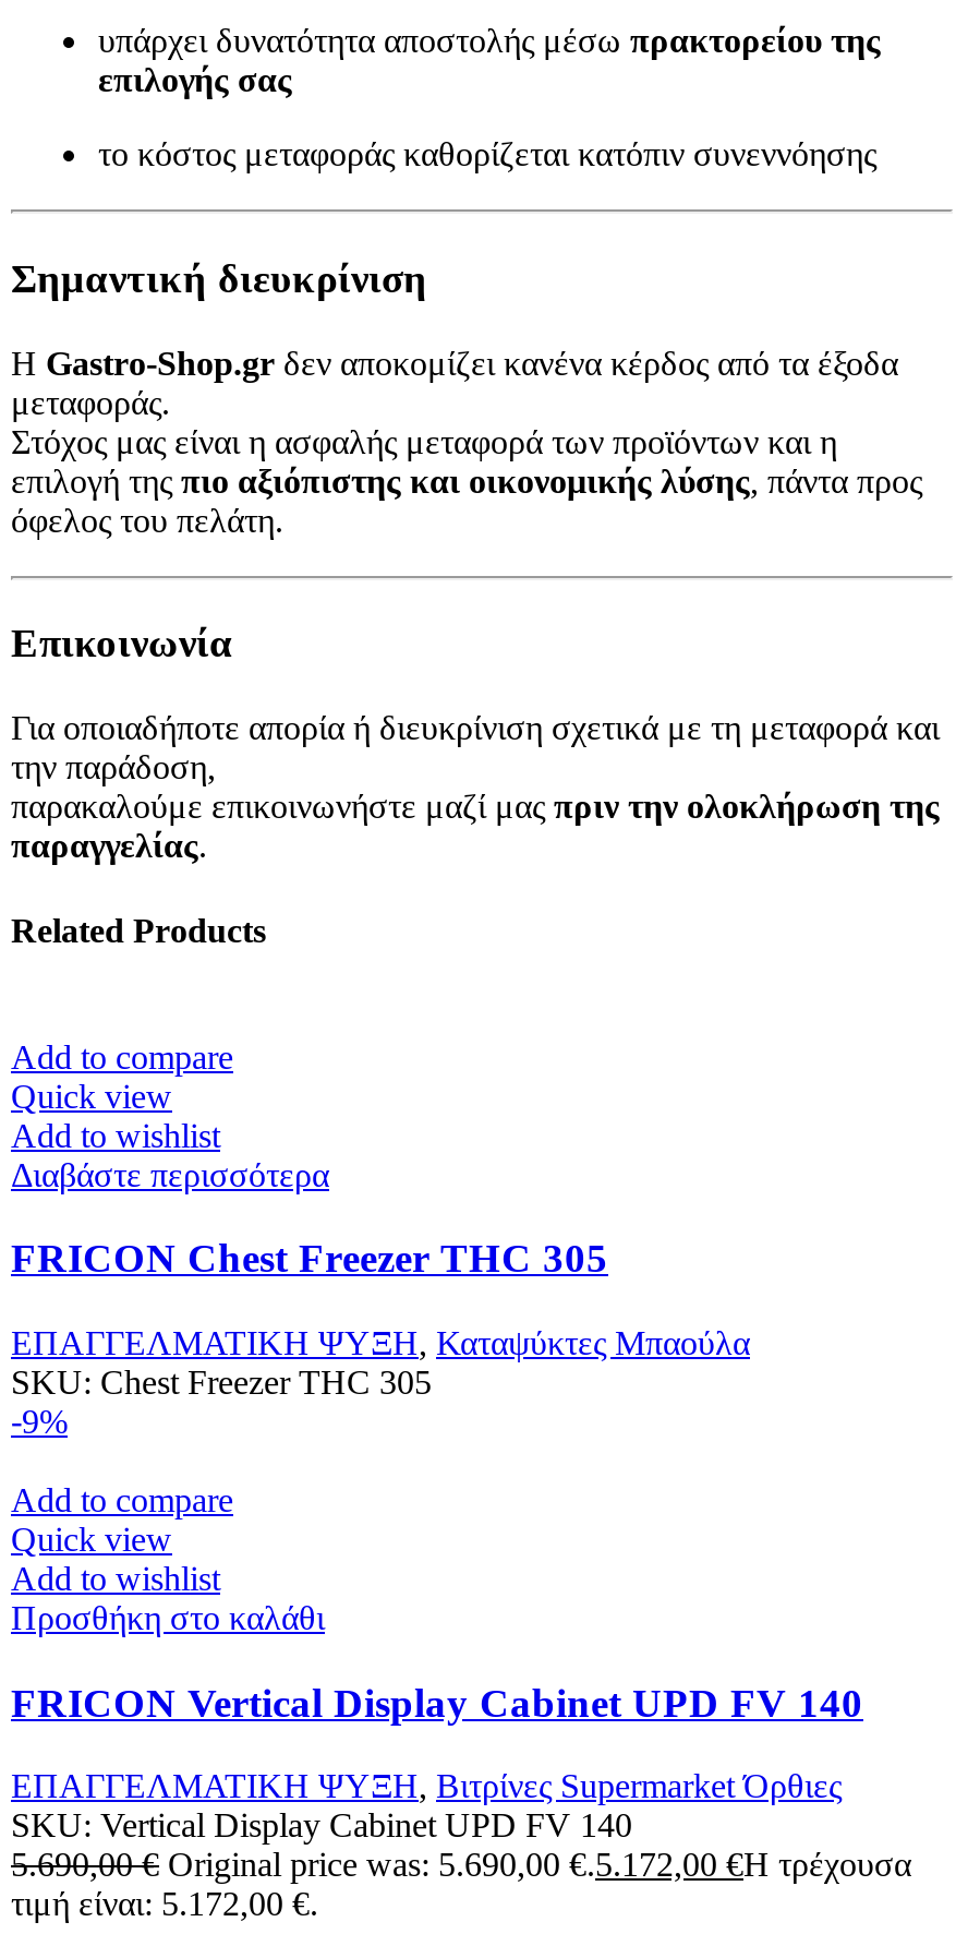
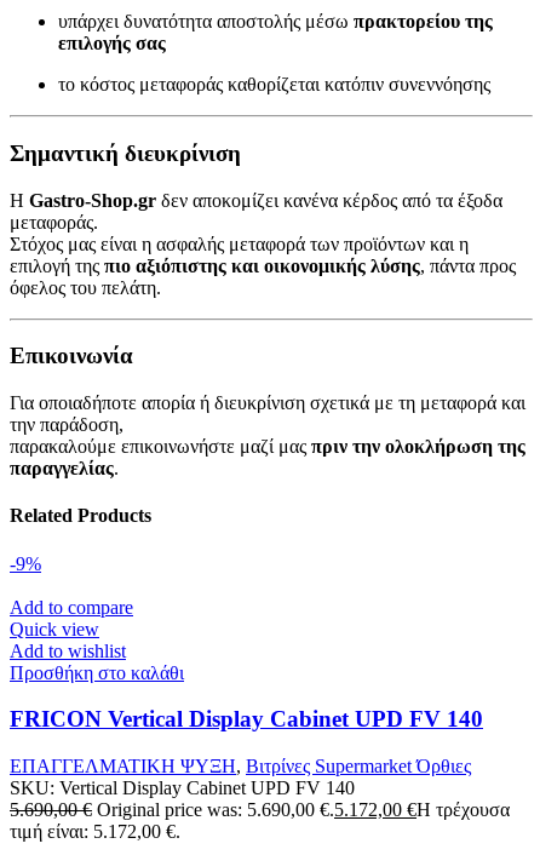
- Add to compare
- Quick view
- Add to wishlist
- Διαβάστε περισσότερα
- FRICON Chest Freezer THC 305
- ΕΠΑΓΓΕΛΜΑΤΙΚΗ ΨΥΞΗ, Καταψύκτες Μπαούλα
- SKU: Chest Freezer THC 305
